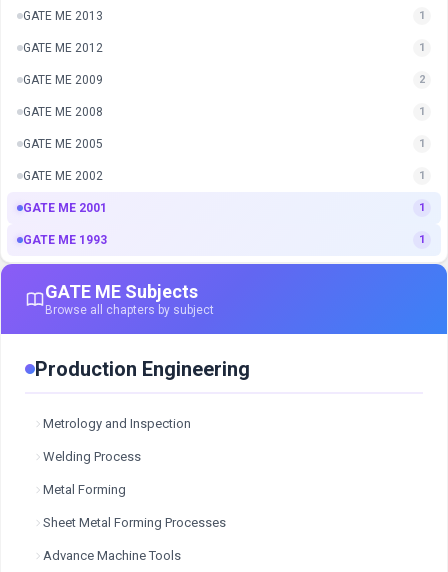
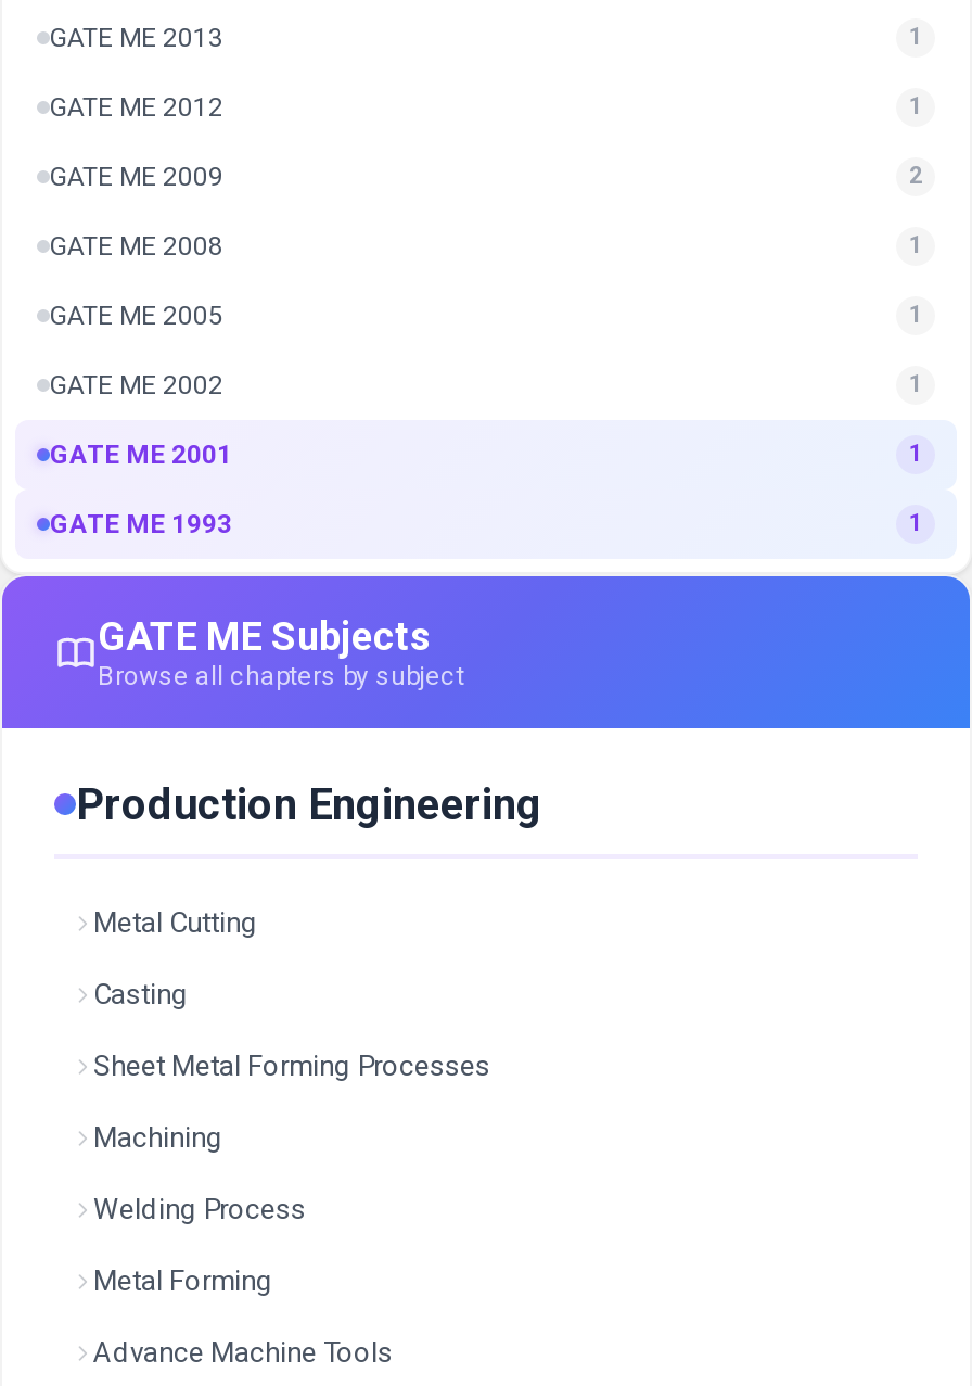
- Metrology and Inspection
+ Metal Cutting
+ Casting
+ Machining

moved down: Welding Process | Metal Forming

moved up: Sheet Metal Forming Processes
